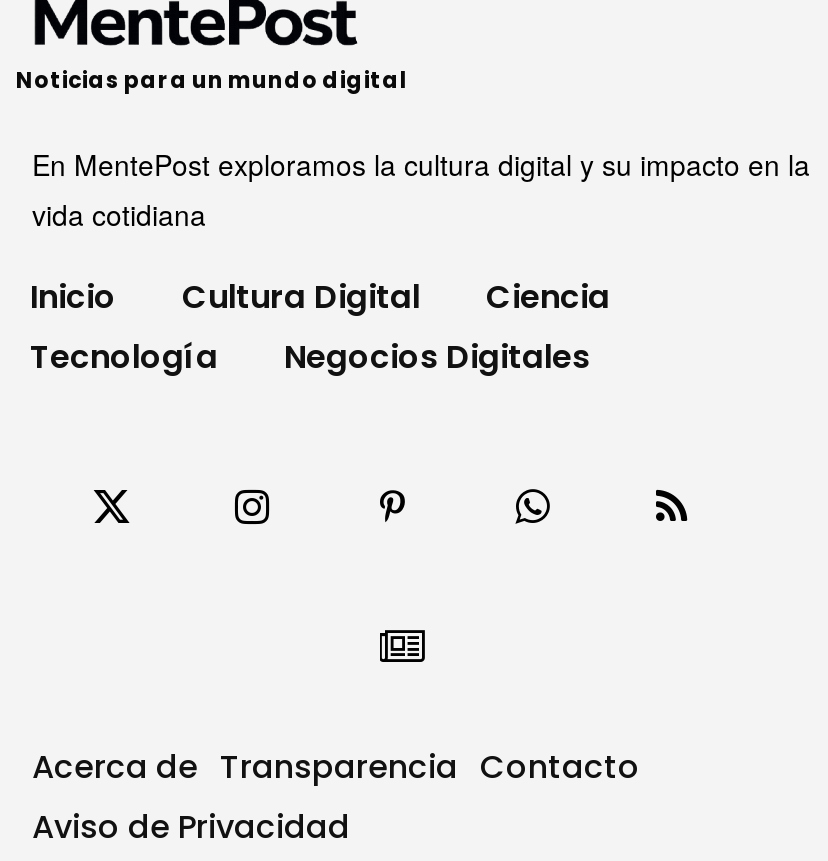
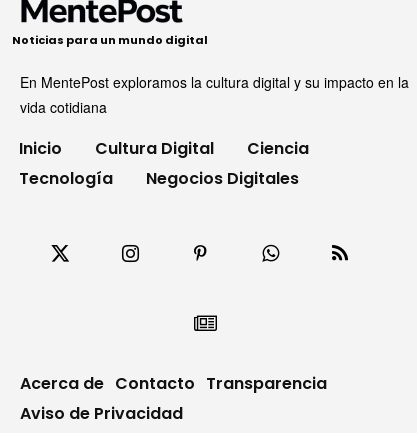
- Acerca de Transparencia Contacto
+ Acerca de Contacto Transparencia
